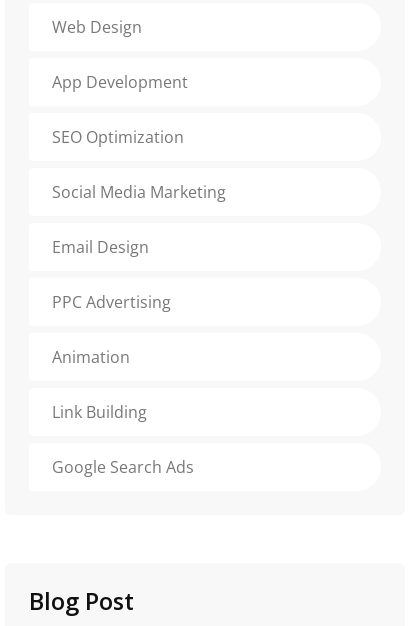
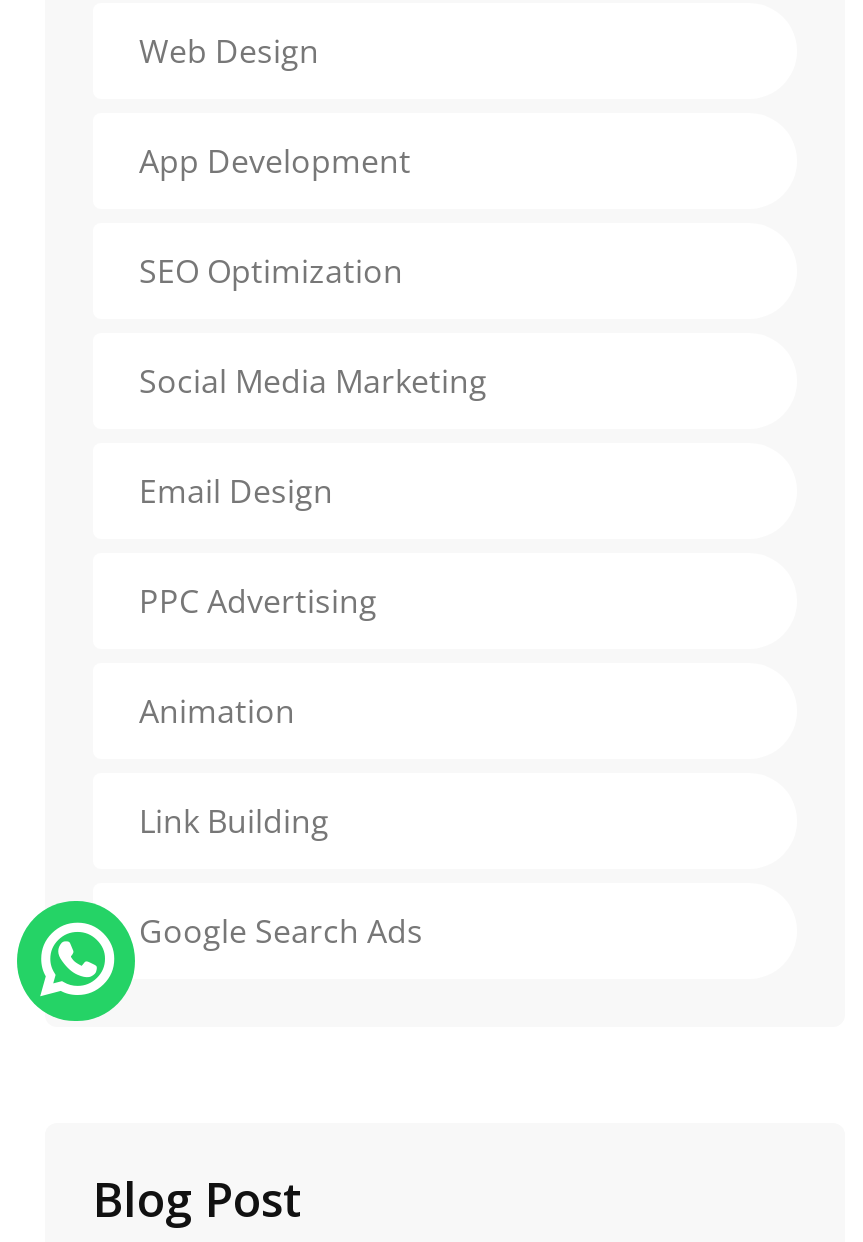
+ [image]
